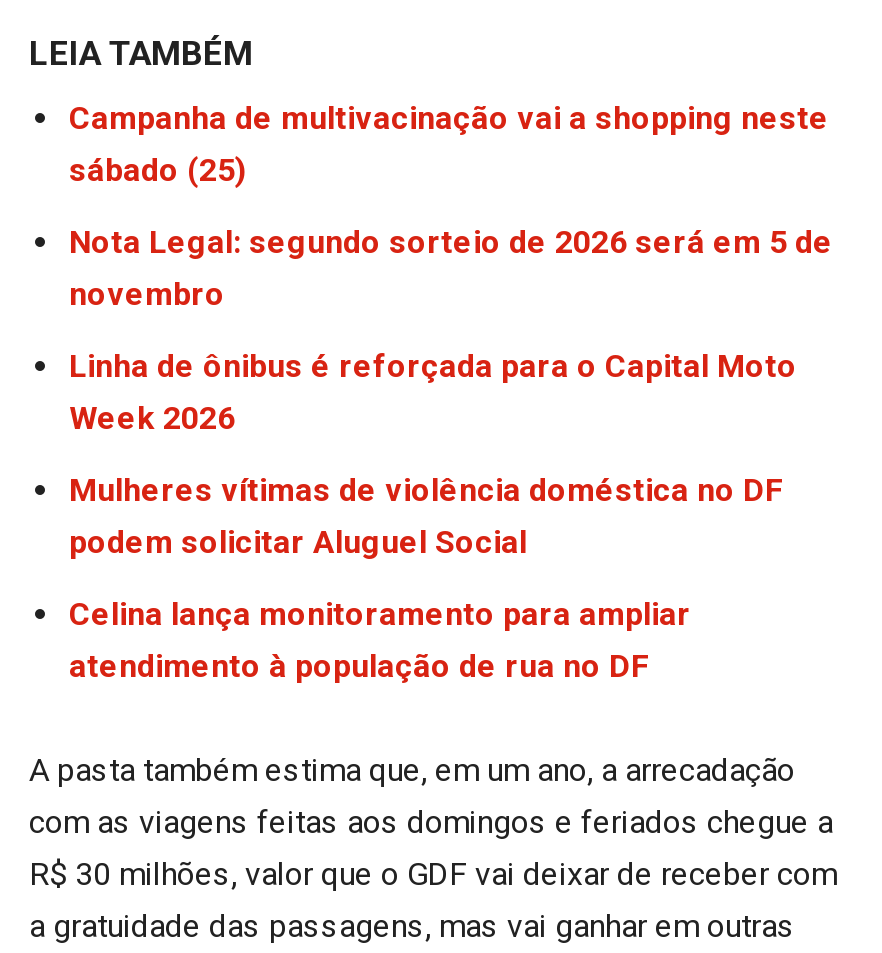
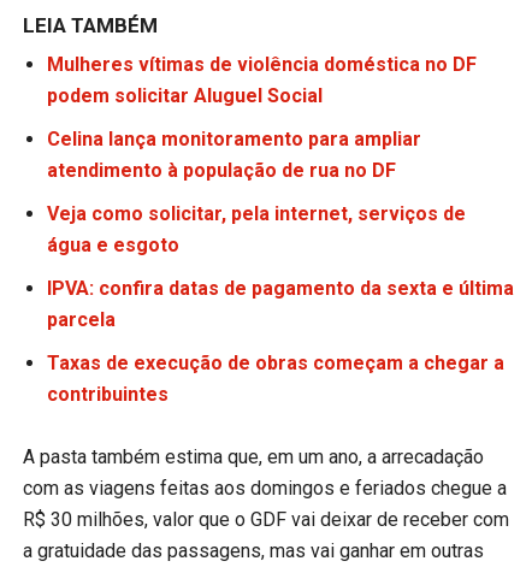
- Campanha de multivacinação vai a shopping neste
- sábado (25)
- Nota Legal: segundo sorteio de 2026 será em 5 de
- novembro
- Linha de ônibus é reforçada para o Capital Moto
- Week 2026

moved up: Mulheres vítimas de violência doméstica no DF | podem solicitar Aluguel Social | Celina lança monitoramento para ampliar | atendimento à população de rua no DF

+ Veja como solicitar, pela internet, serviços de
+ água e esgoto
+ IPVA: confira datas de pagamento da sexta e última
+ parcela
+ Taxas de execução de obras começam a chegar a
+ contribuintes
